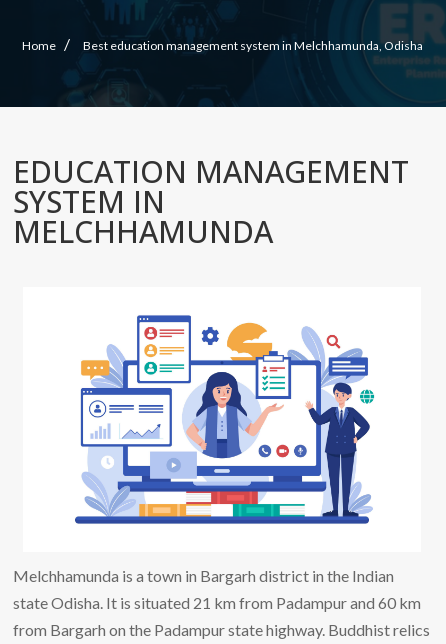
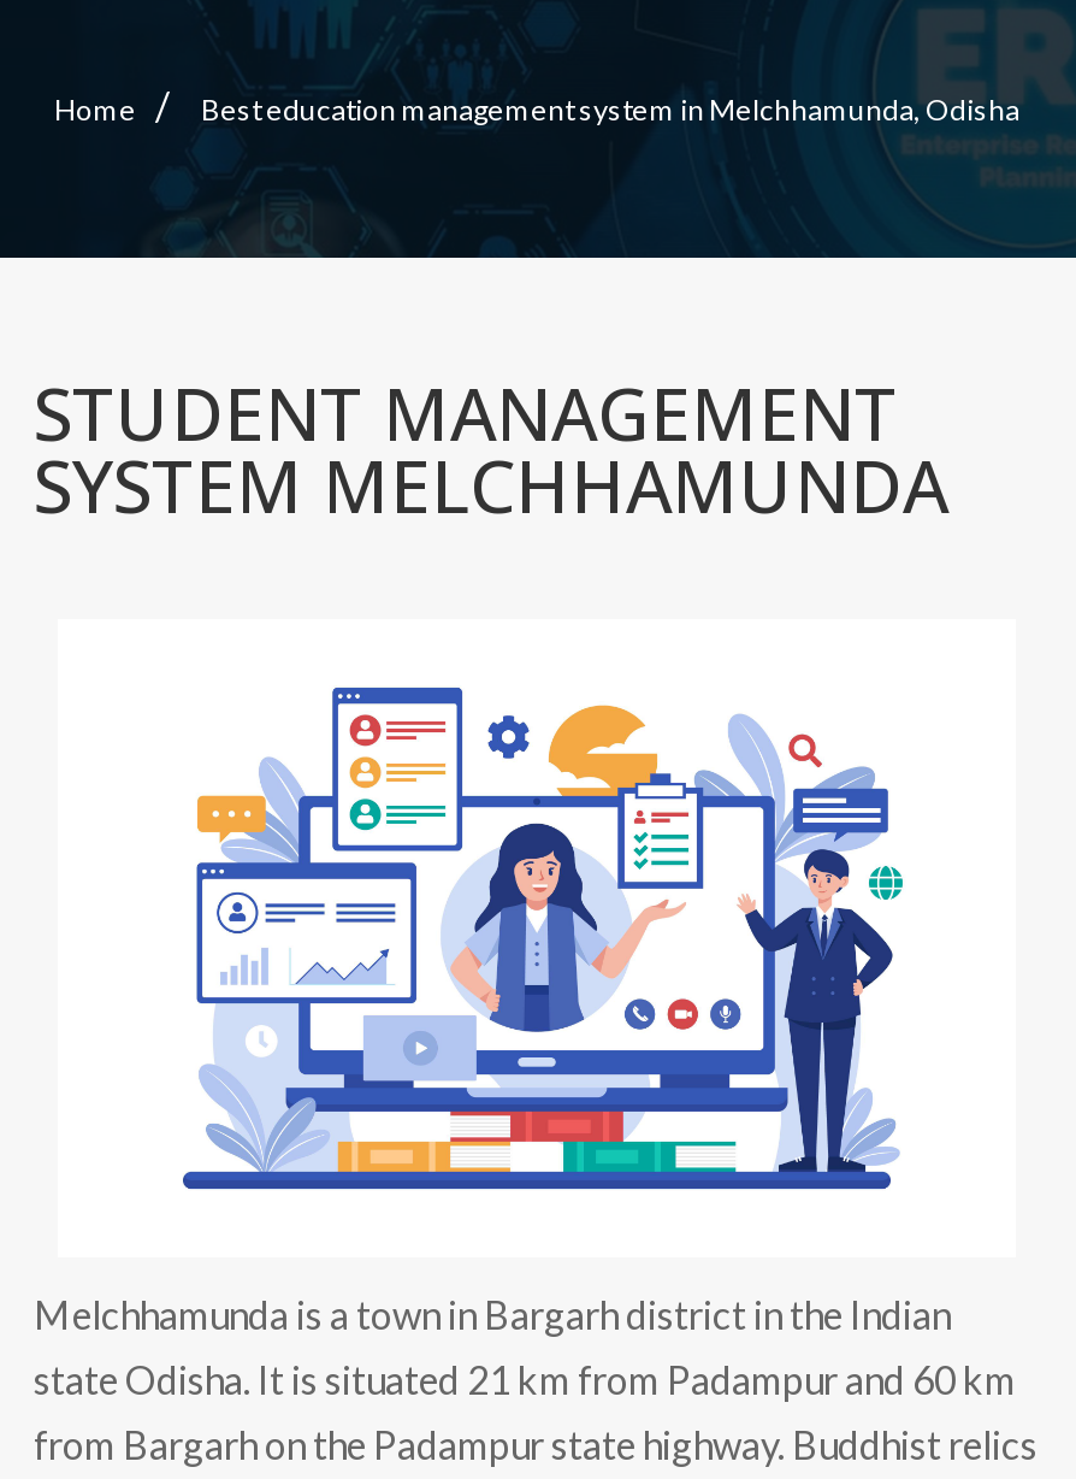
- EDUCATION MANAGEMENT
- SYSTEM IN
- MELCHHAMUNDA
+ STUDENT MANAGEMENT
+ SYSTEM MELCHHAMUNDA
